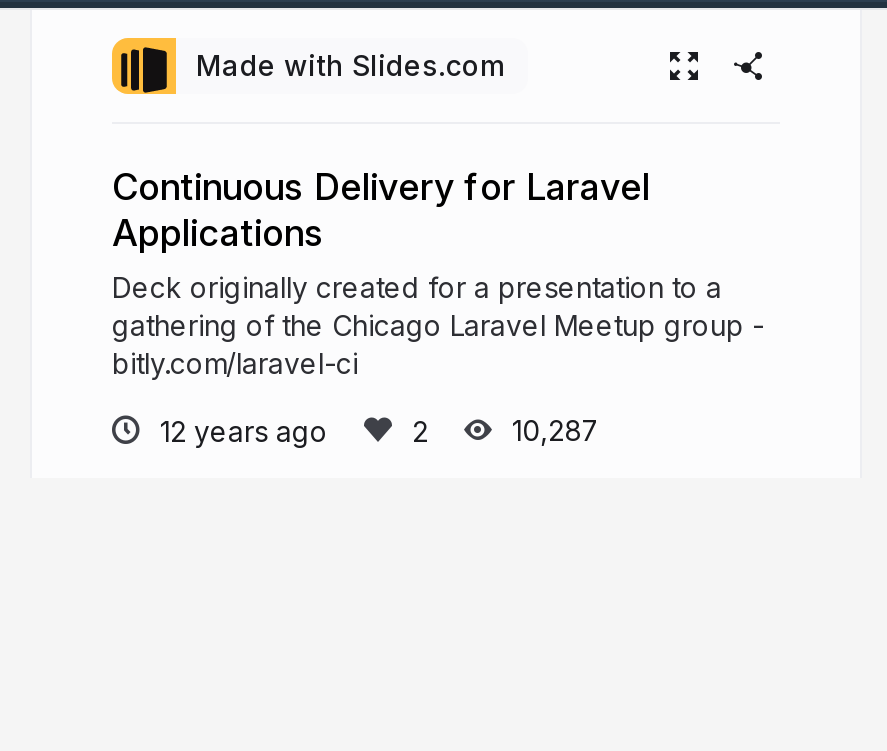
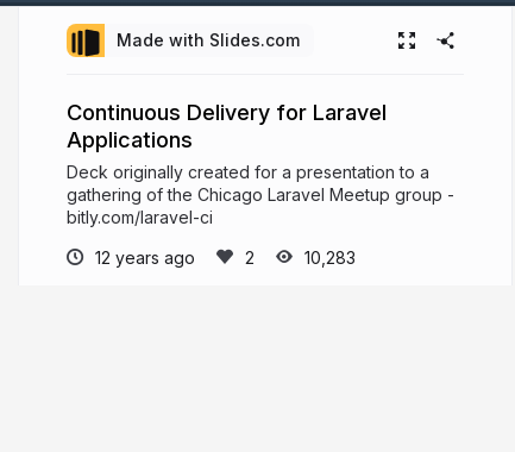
- 10,287
+ 10,283
